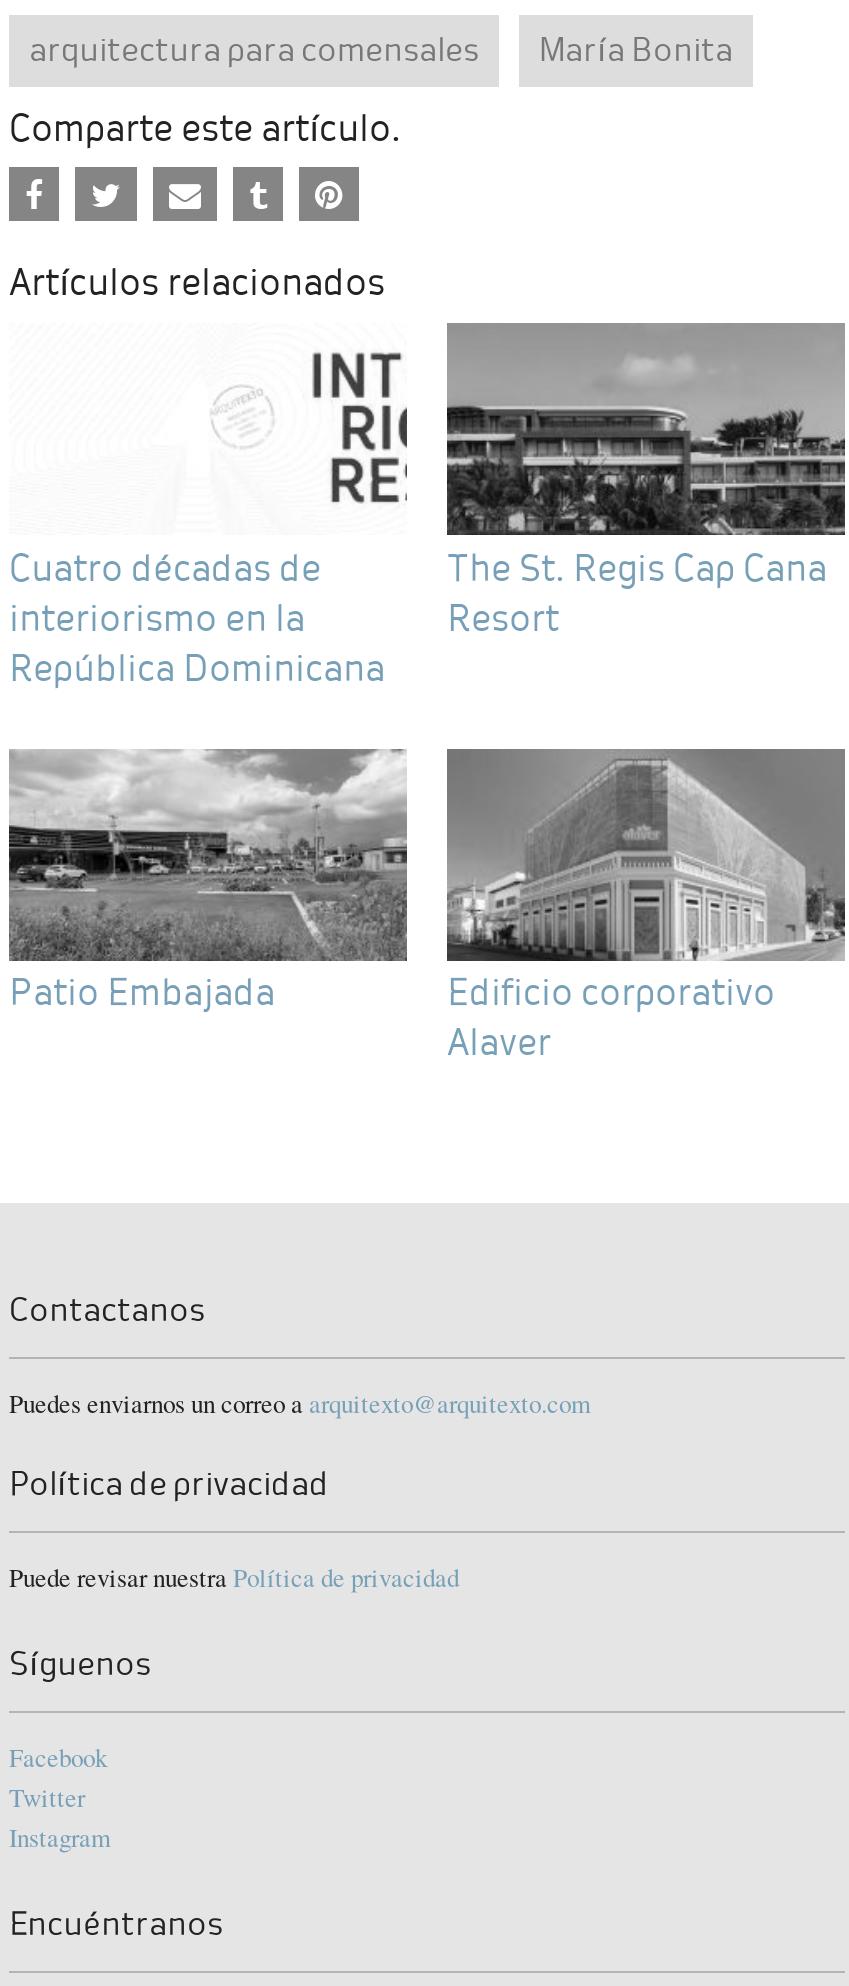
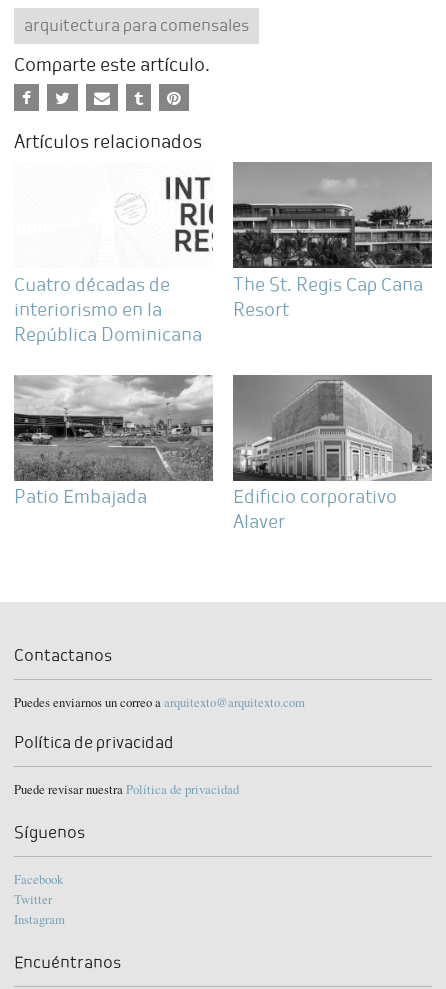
- María Bonita
